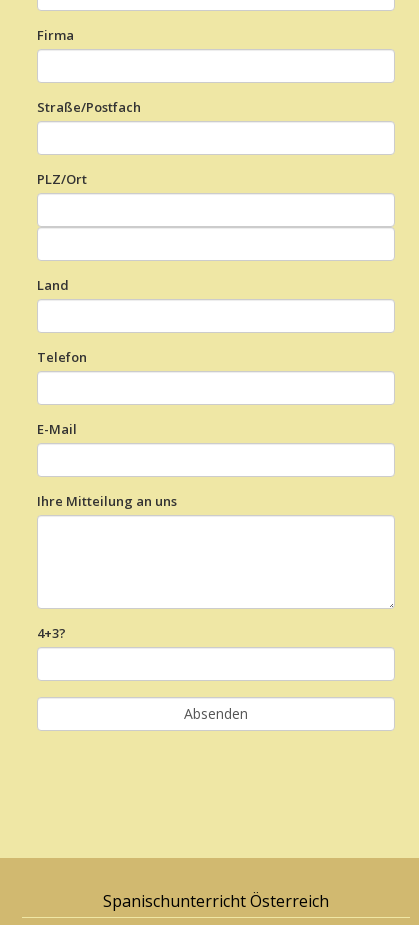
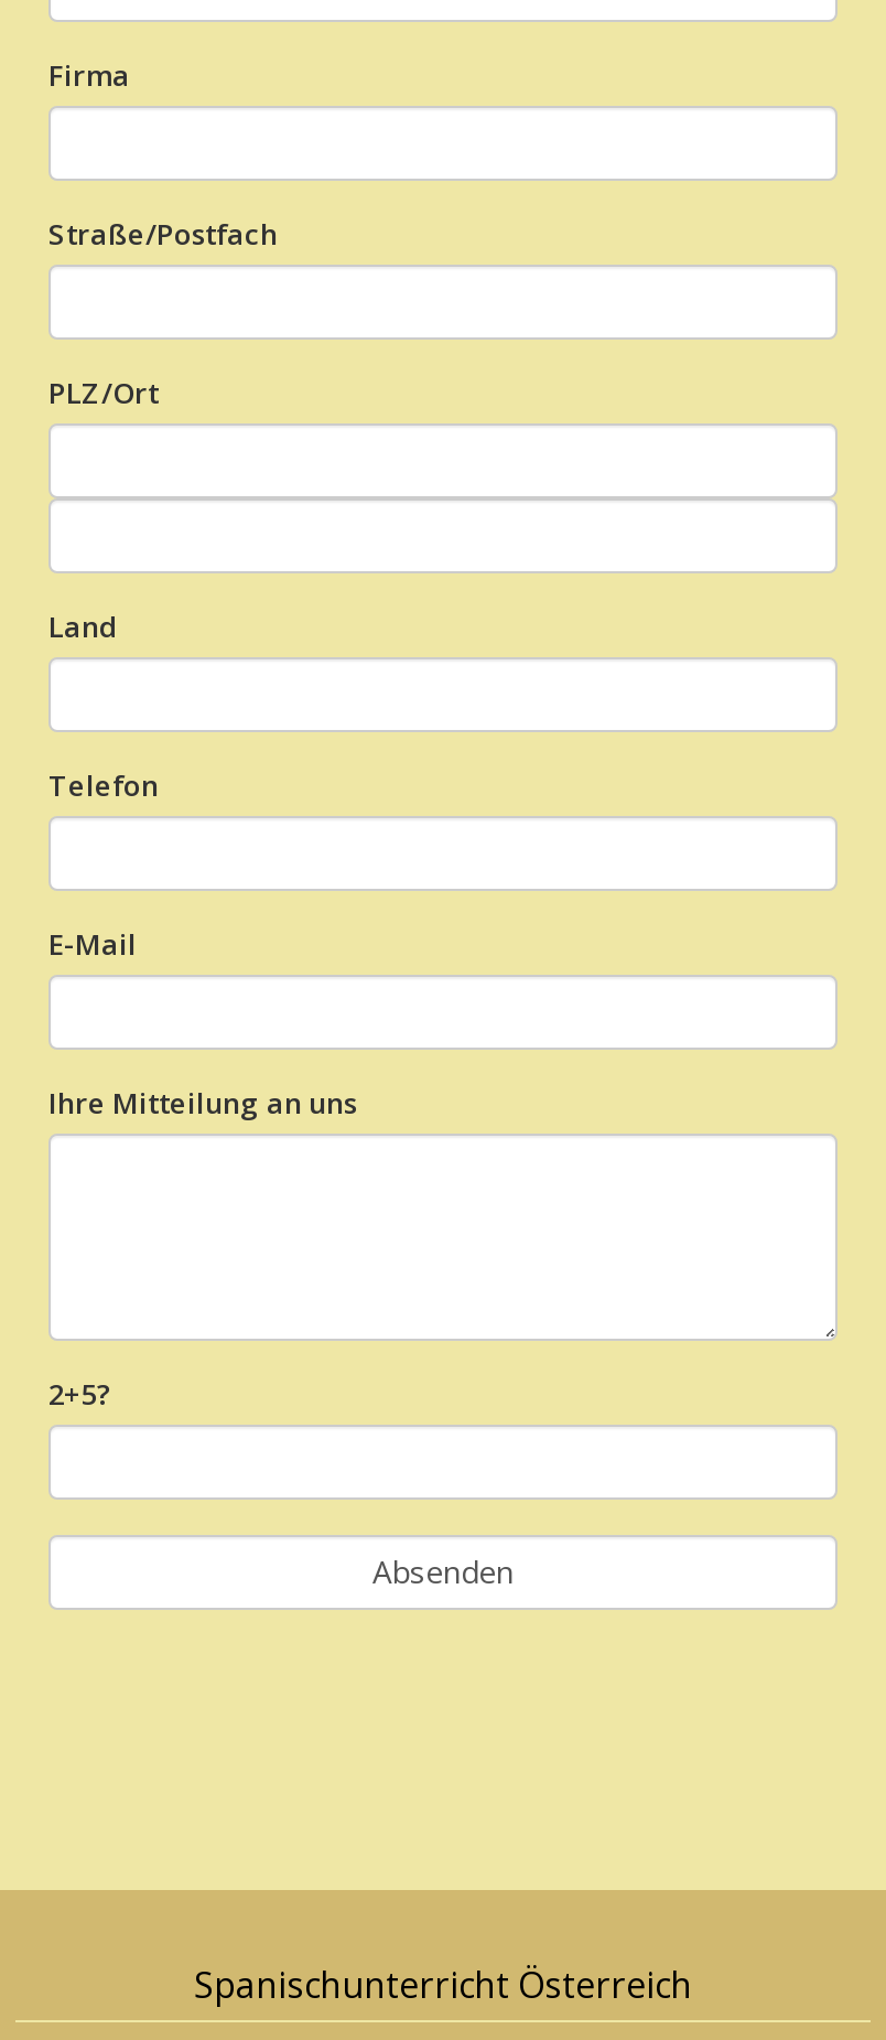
- 4+3?
+ 2+5?
